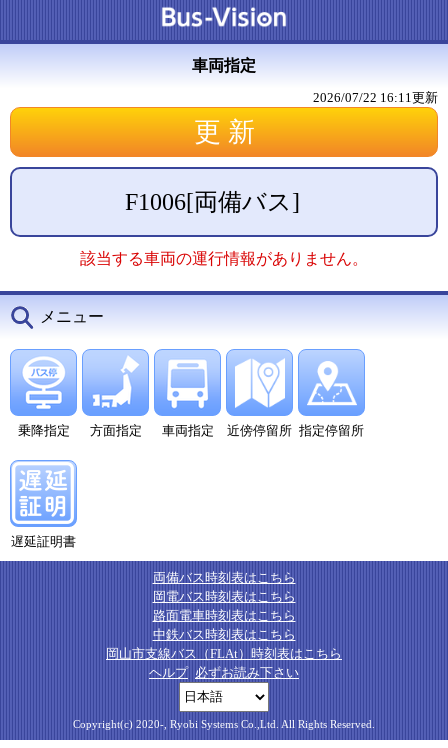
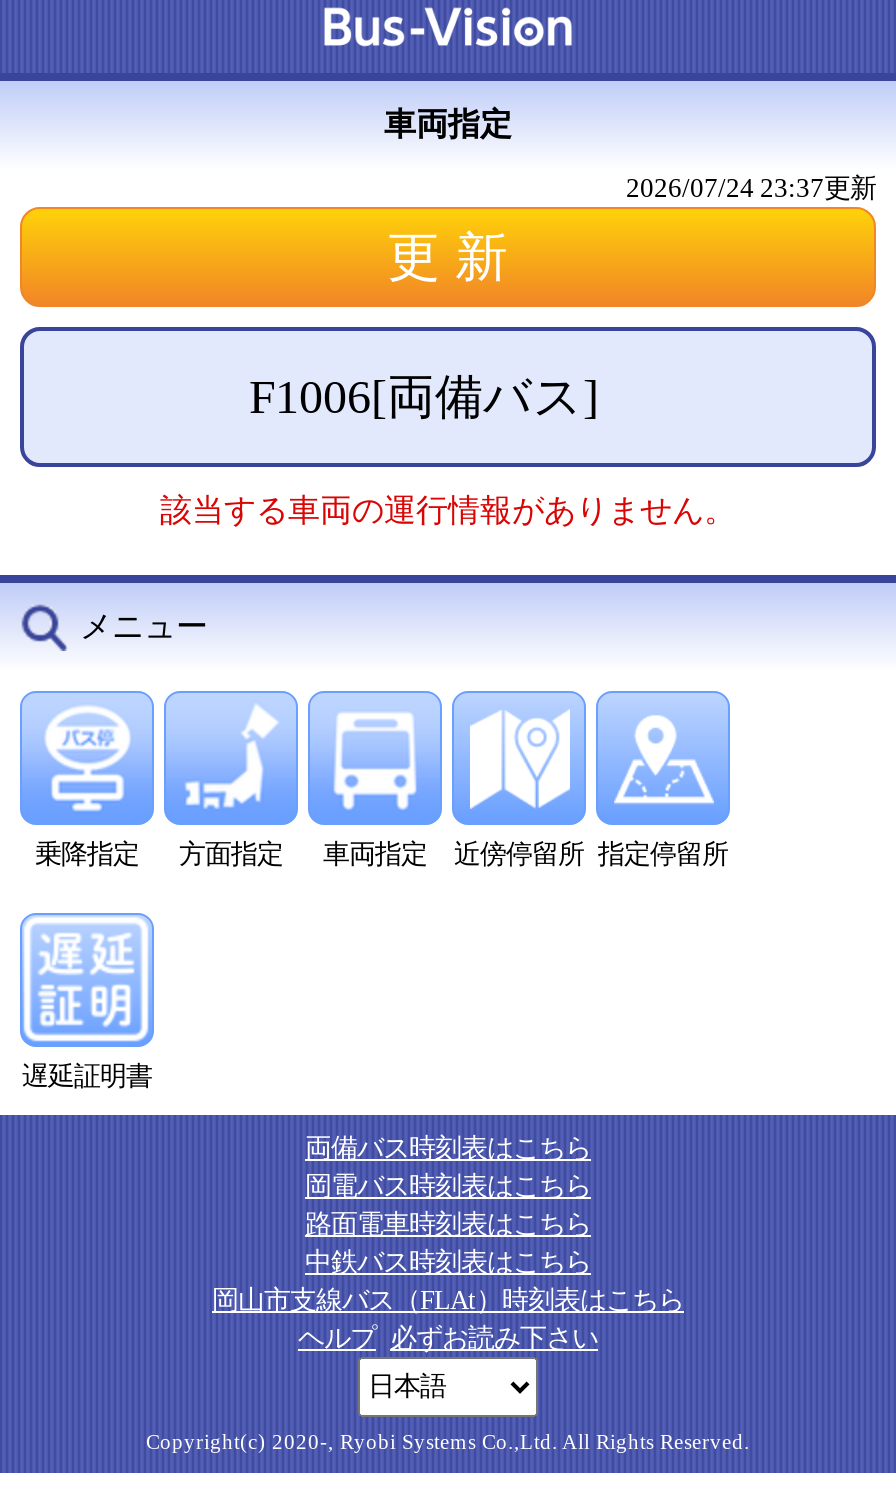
- 2026/07/22 16:11更新
+ 2026/07/24 23:37更新
